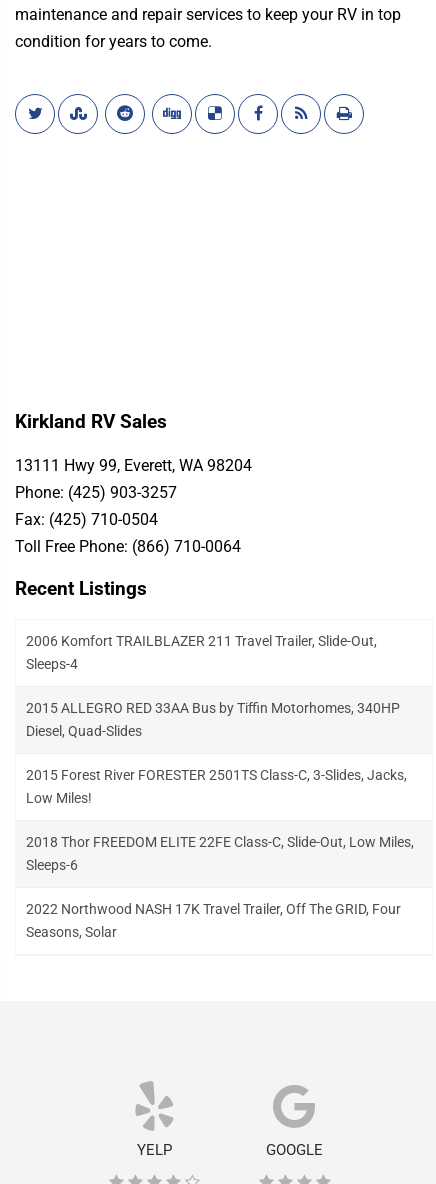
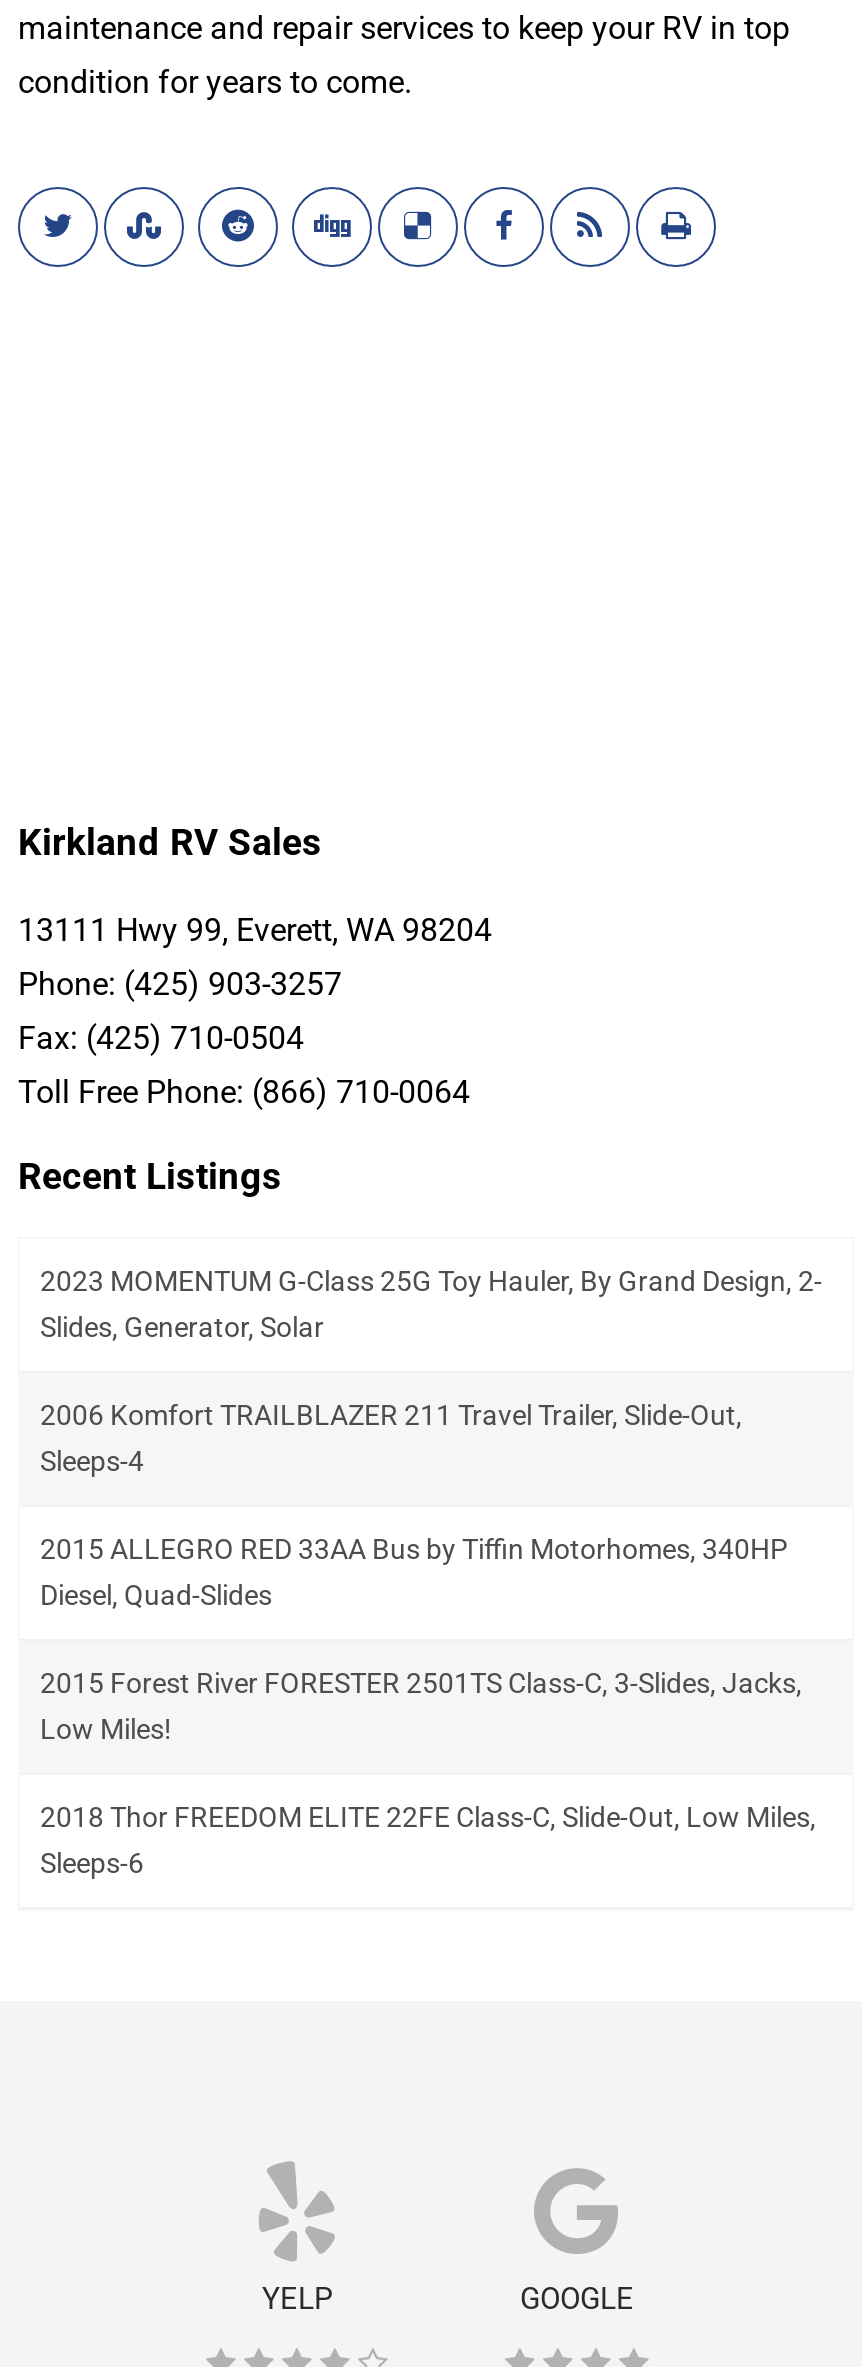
+ 2023 MOMENTUM G-Class 25G Toy Hauler, By Grand Design, 2-
+ Slides, Generator, Solar

moved down: 2006 Komfort TRAILBLAZER 211 Travel Trailer, Slide-Out, | Sleeps-4 | 2015 ALLEGRO RED 33AA Bus by Tiffin Motorhomes, 340HP | Diesel, Quad-Slides | 2015 Forest River FORESTER 2501TS Class-C, 3-Slides, Jacks, | Low Miles! | 2018 Thor FREEDOM ELITE 22FE Class-C, Slide-Out, Low Miles, | Sleeps-6

- 2022 Northwood NASH 17K Travel Trailer, Off The GRID, Four
- Seasons, Solar
